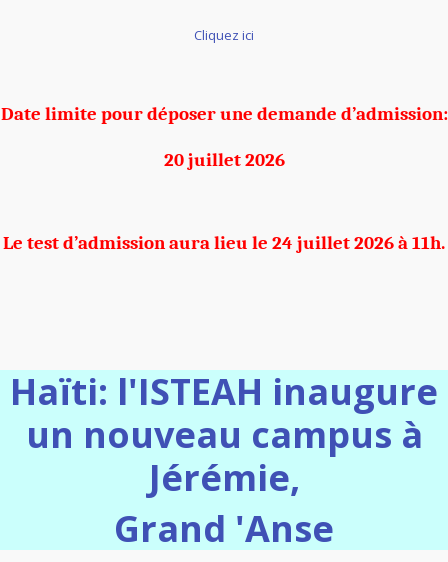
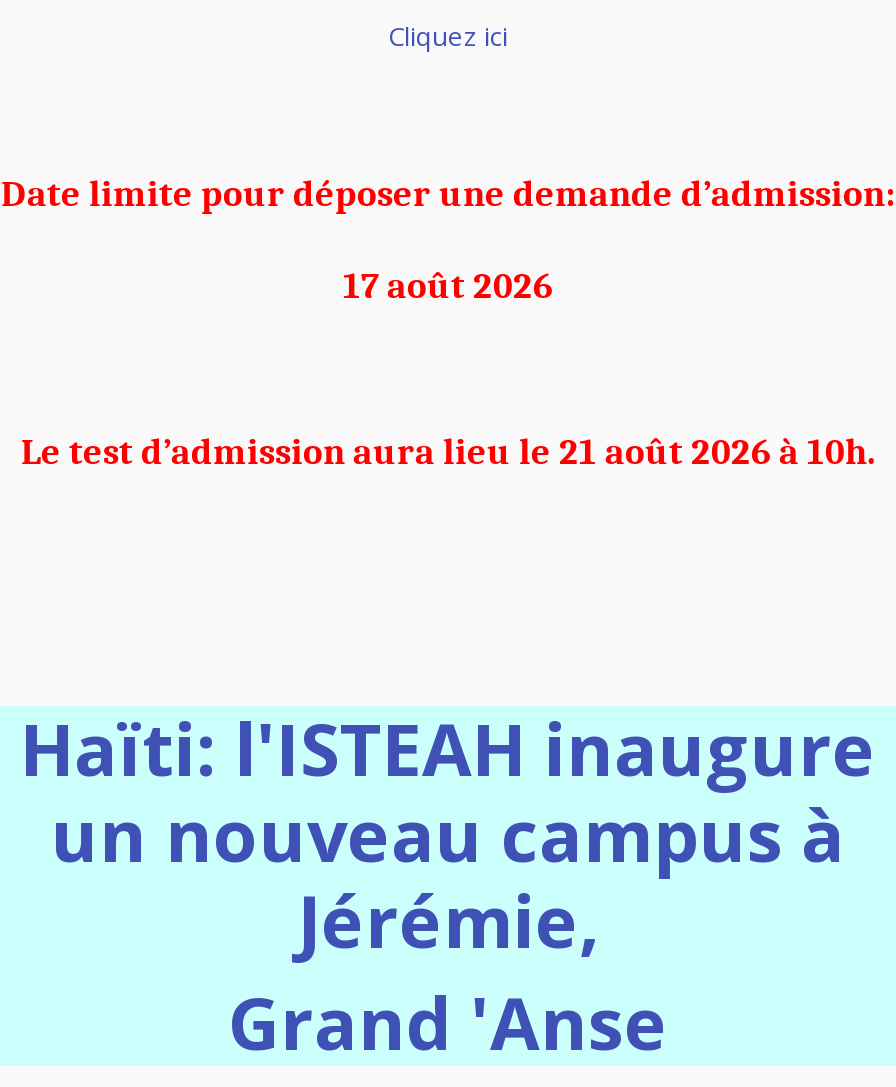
- 20 juillet 2026
+ 17 août 2026

- Le test d’admission aura lieu le 24 juillet 2026 à 11h.
+ Le test d’admission aura lieu le 21 août 2026 à 10h.
